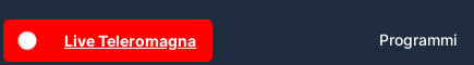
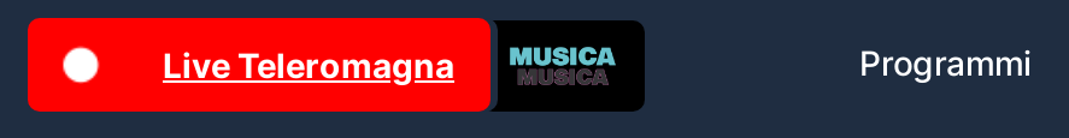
+ [image]
